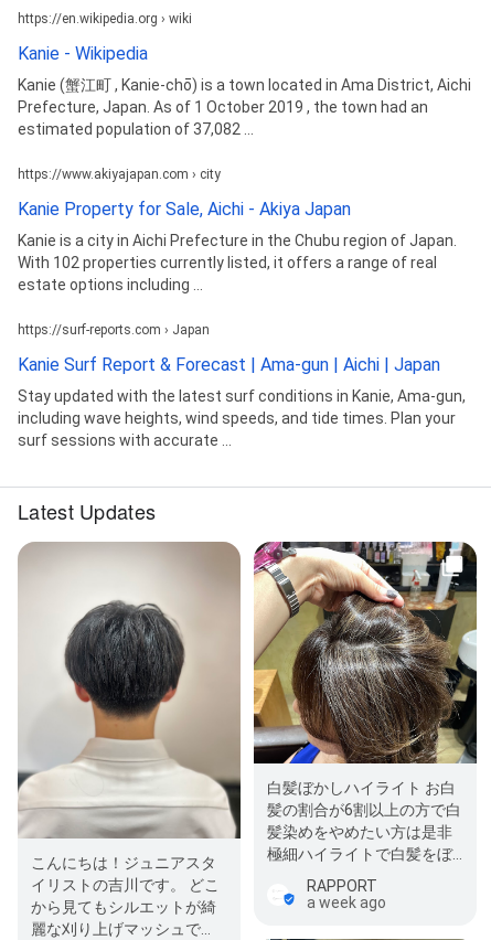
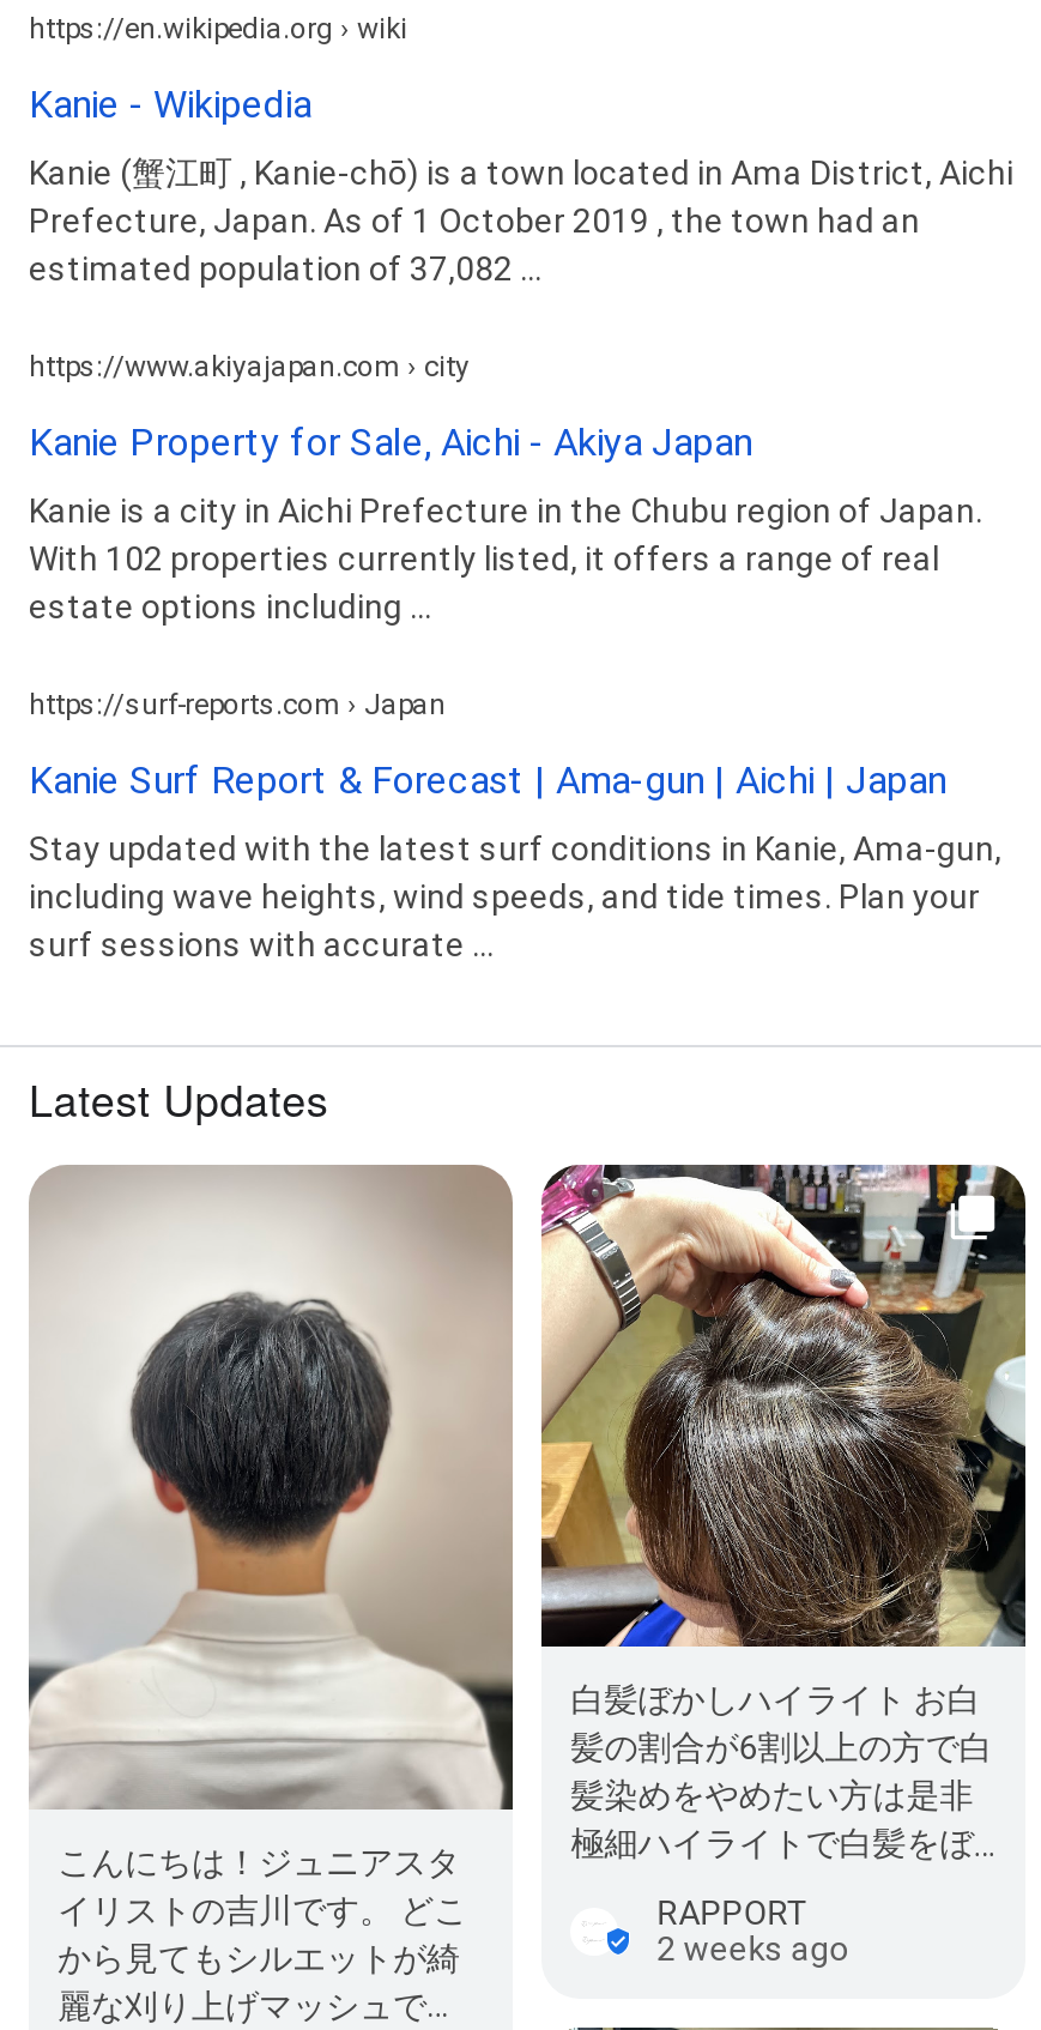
- a week ago
+ 2 weeks ago
